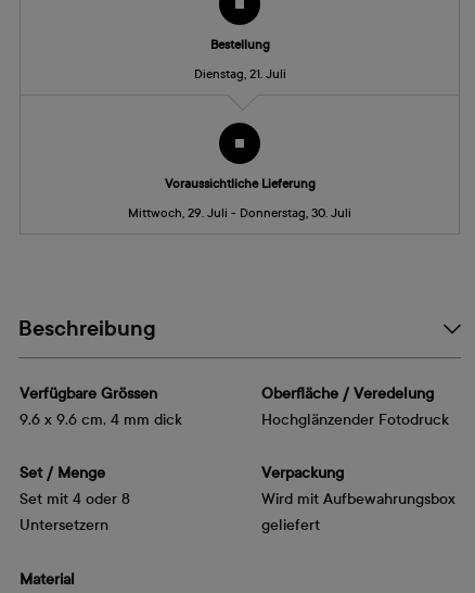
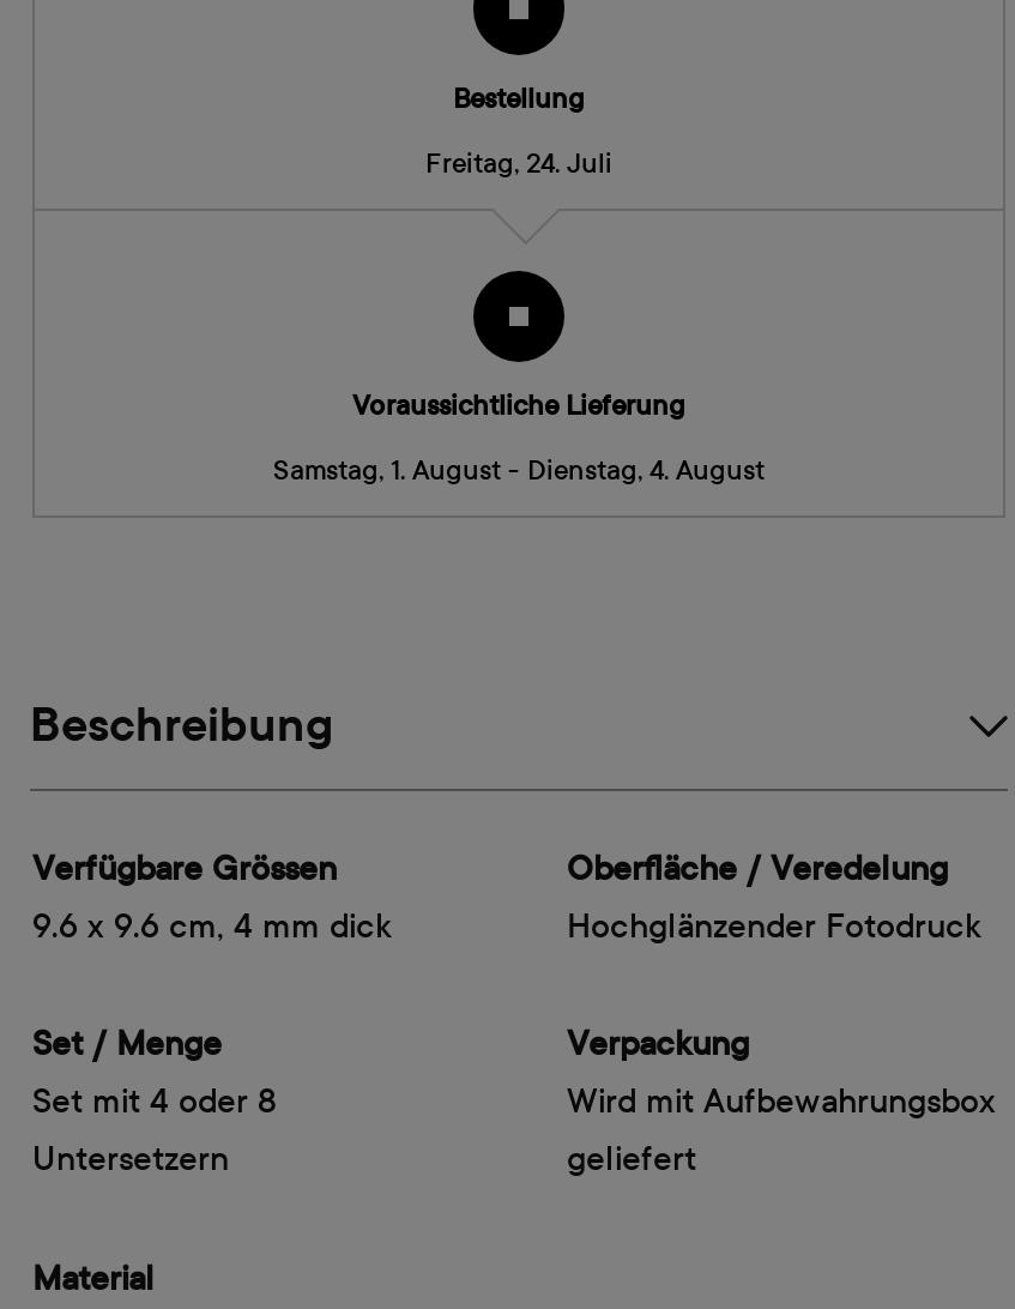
- Dienstag, 21. Juli
+ Freitag, 24. Juli

- Mittwoch, 29. Juli - Donnerstag, 30. Juli
+ Samstag, 1. August - Dienstag, 4. August
